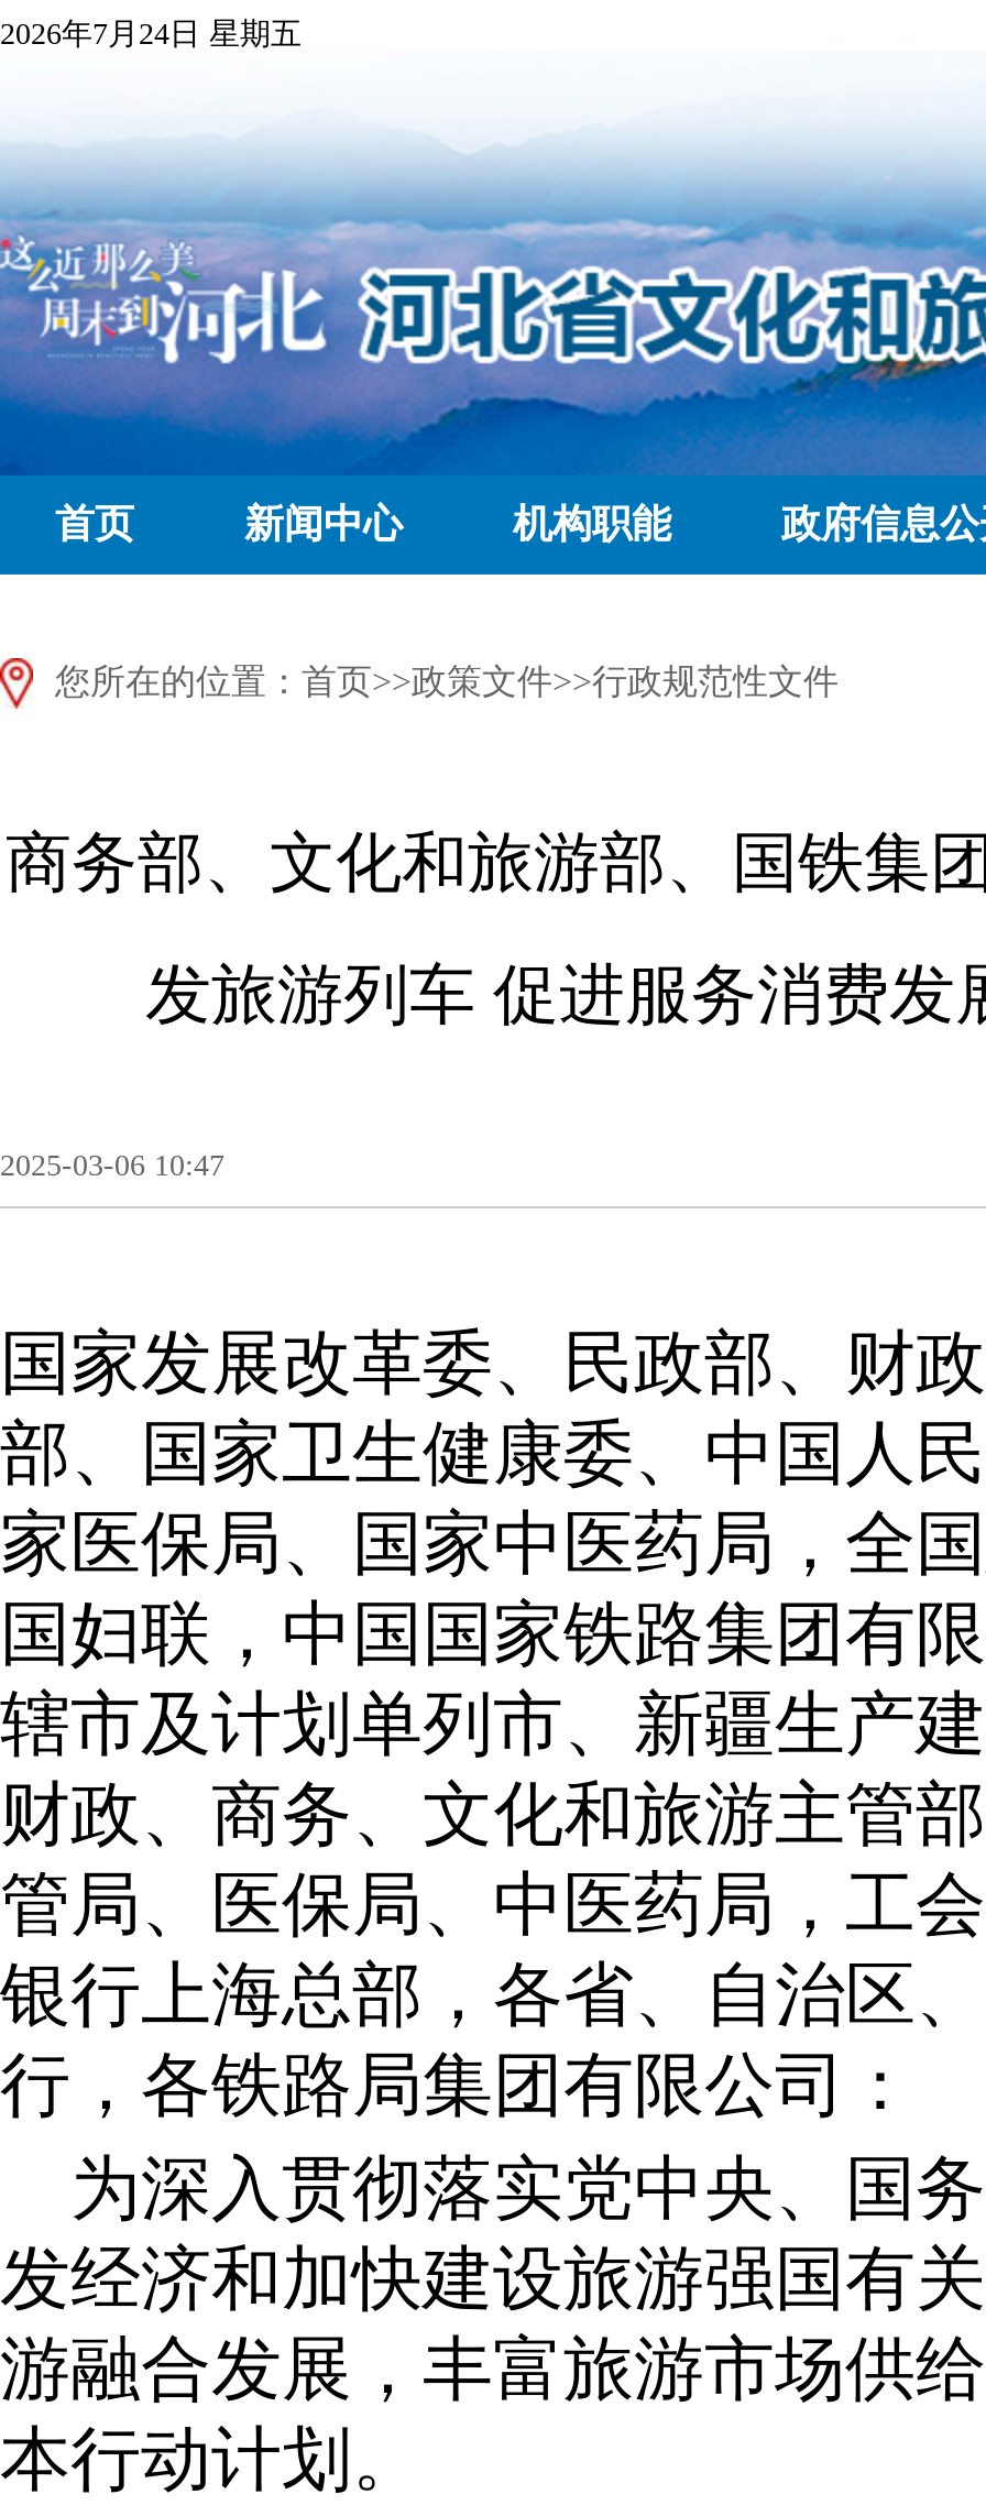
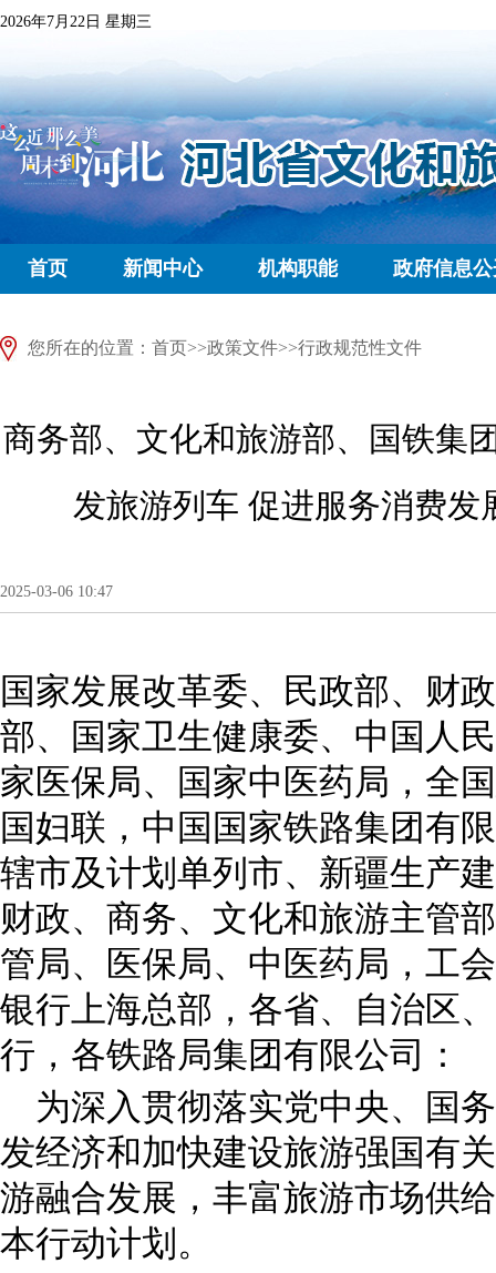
- 2026年7月24日 星期五
+ 2026年7月22日 星期三
